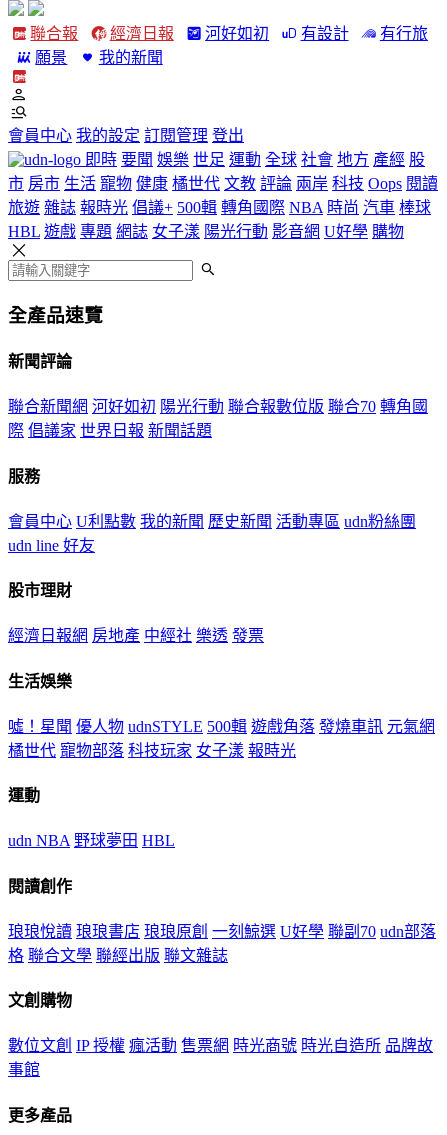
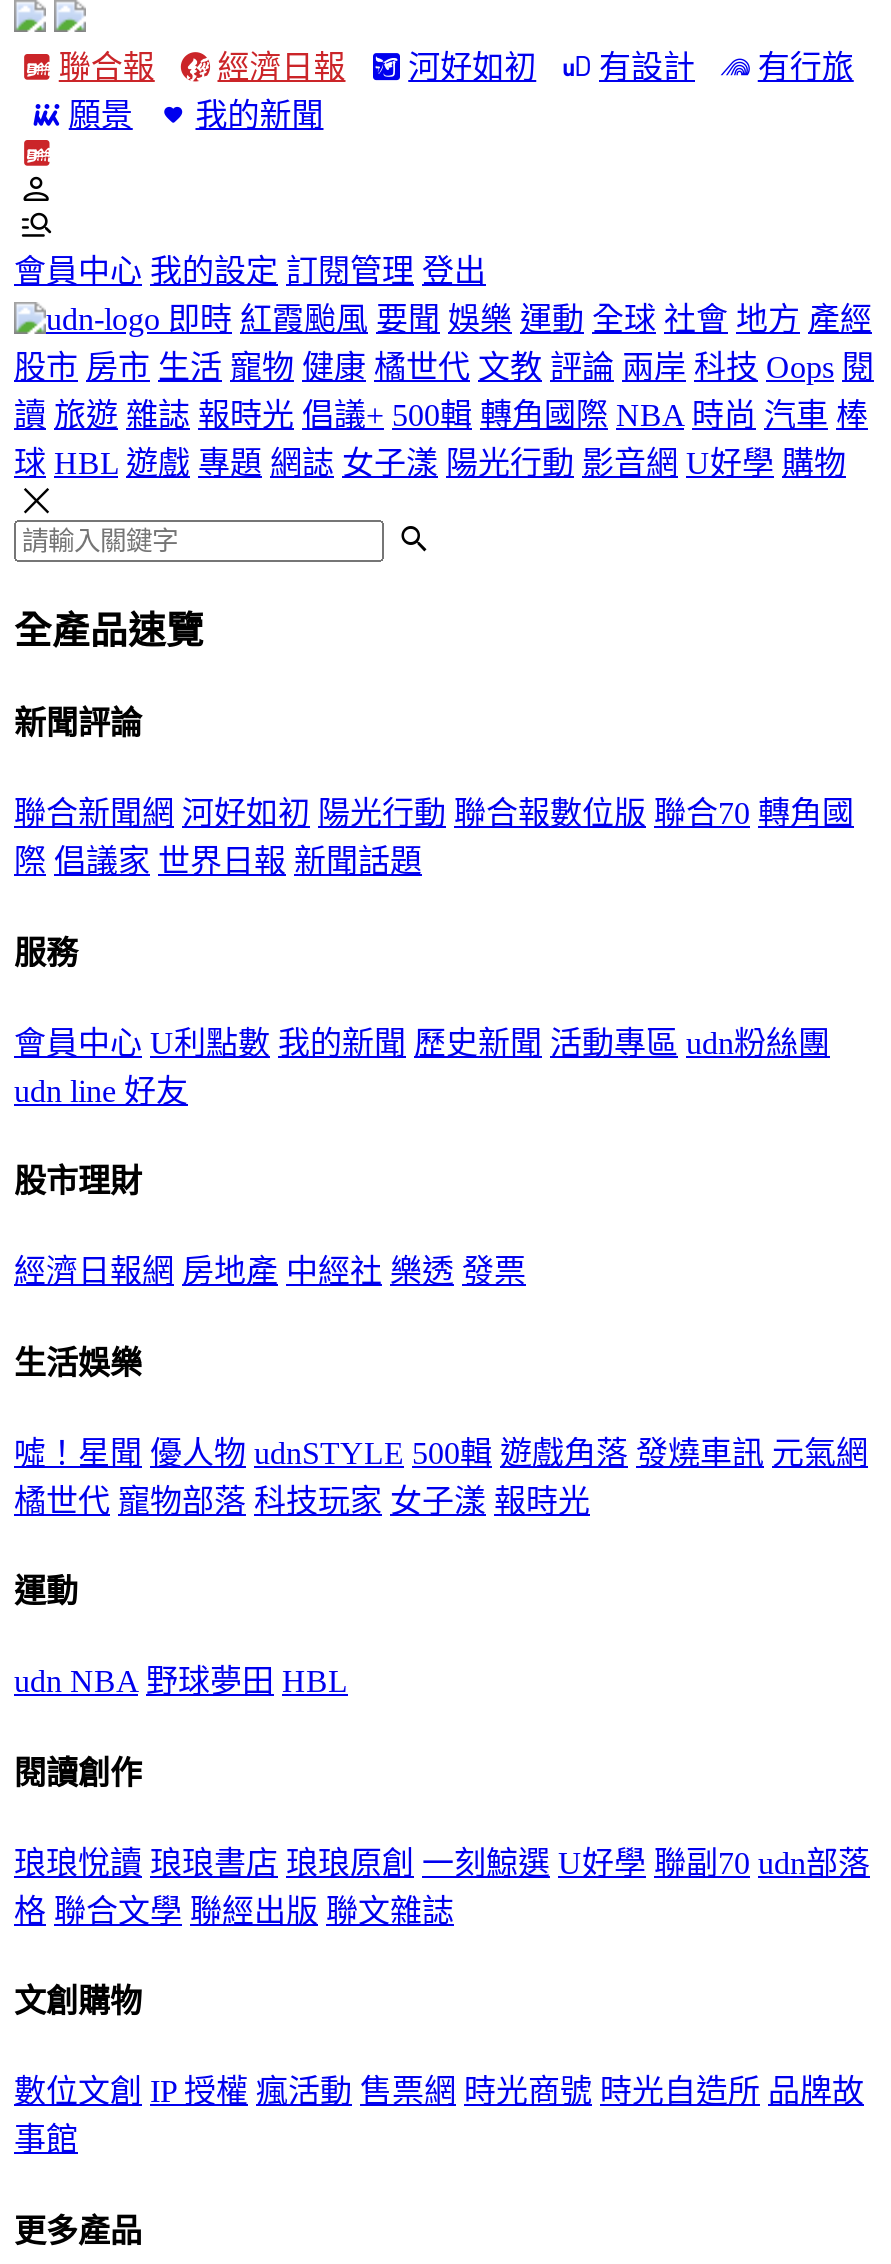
- 即時 要聞 娛樂 世足 運動 全球 社會 地方 產經 股
- 市 房市 生活 寵物 健康 橘世代 文教 評論 兩岸 科技 Oops 閱讀
- 旅遊 雜誌 報時光 倡議+ 500輯 轉角國際 NBA 時尚 汽車 棒球
- HBL 遊戲 專題 網誌 女子漾 陽光行動 影音網 U好學 購物
+ 即時 紅霞颱風 要聞 娛樂 運動 全球 社會 地方 產經
+ 股市 房市 生活 寵物 健康 橘世代 文教 評論 兩岸 科技 Oops 閱
+ 讀 旅遊 雜誌 報時光 倡議+ 500輯 轉角國際 NBA 時尚 汽車 棒
+ 球 HBL 遊戲 專題 網誌 女子漾 陽光行動 影音網 U好學 購物
